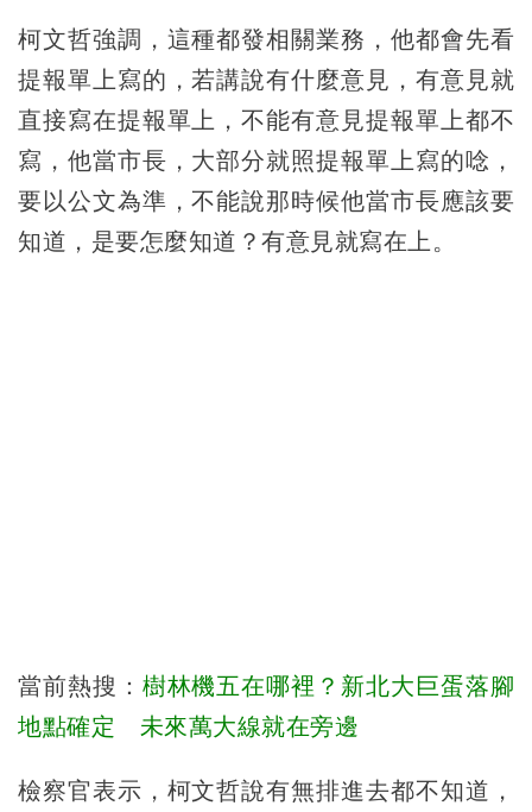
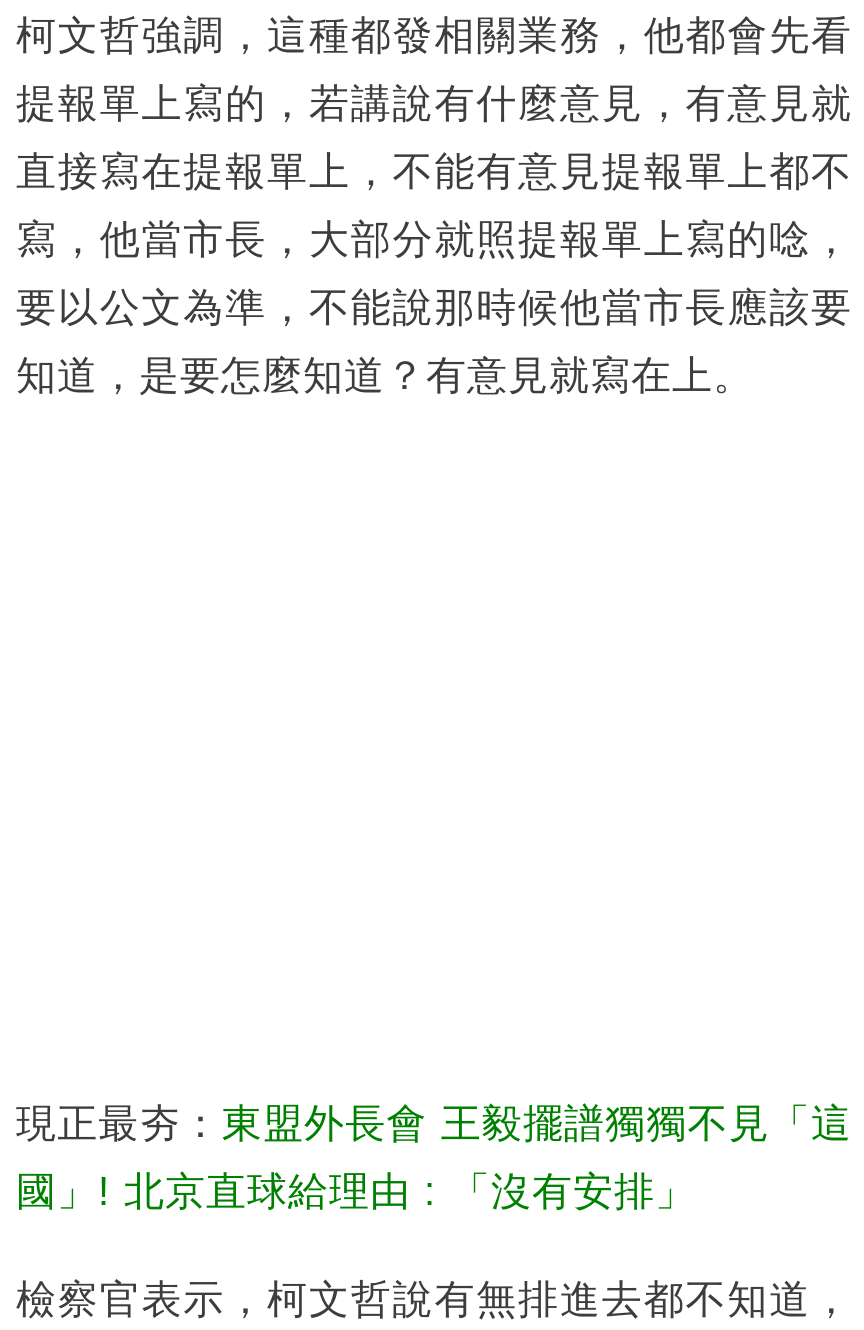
- 當前熱搜：樹林機五在哪裡？新北大巨蛋落腳
+ 現正最夯：東盟外長會 王毅擺譜獨獨不見「這

- 地點確定 未來萬大線就在旁邊
+ 國」! 北京直球給理由 : 「沒有安排」
